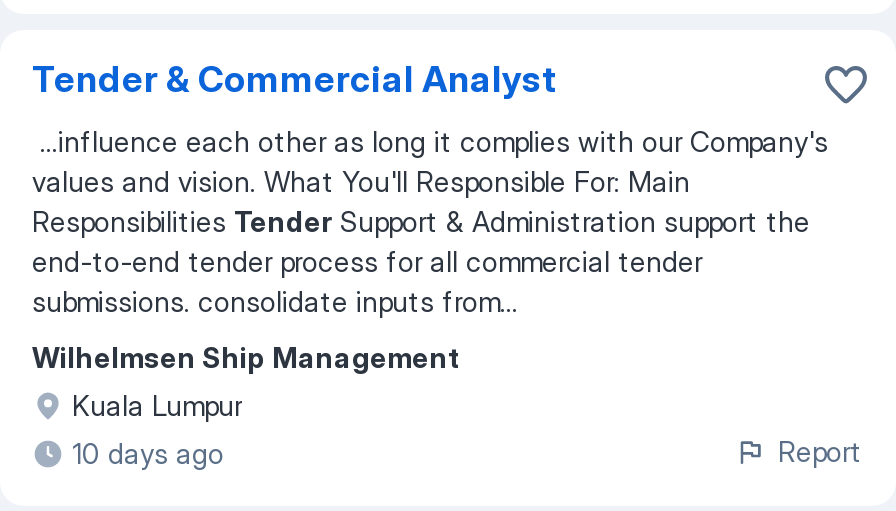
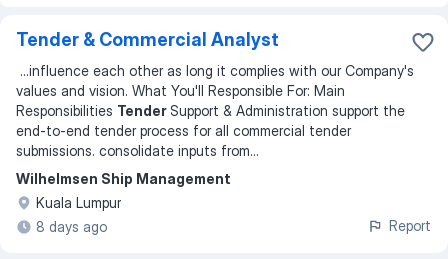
- 10 days ago
+ 8 days ago
